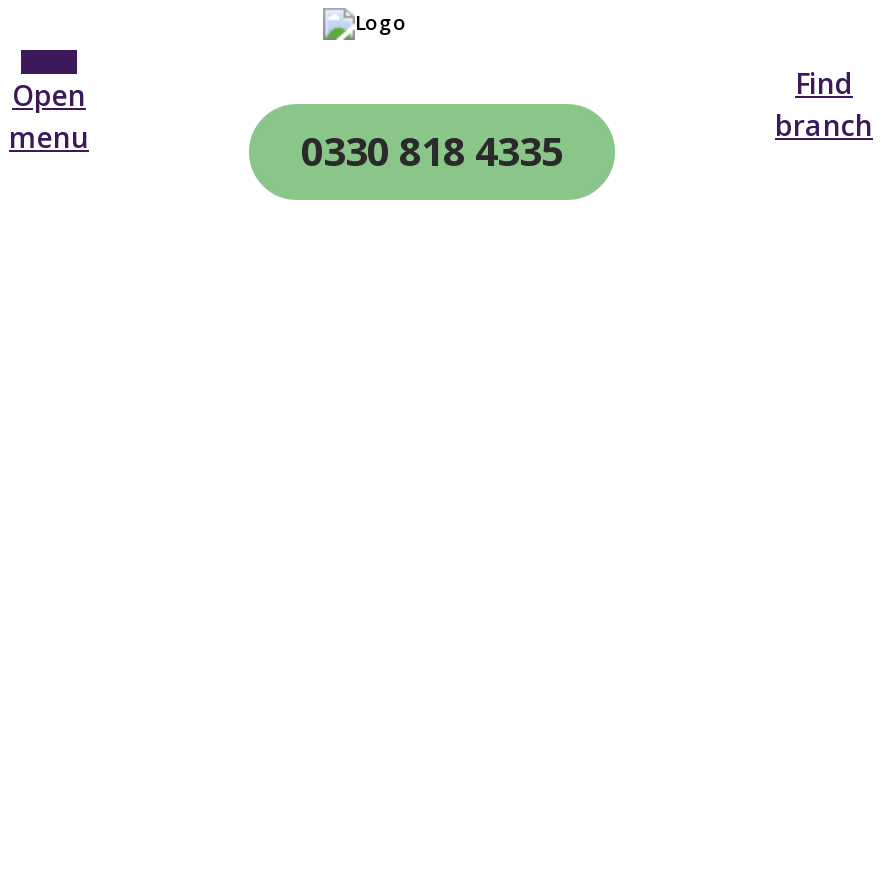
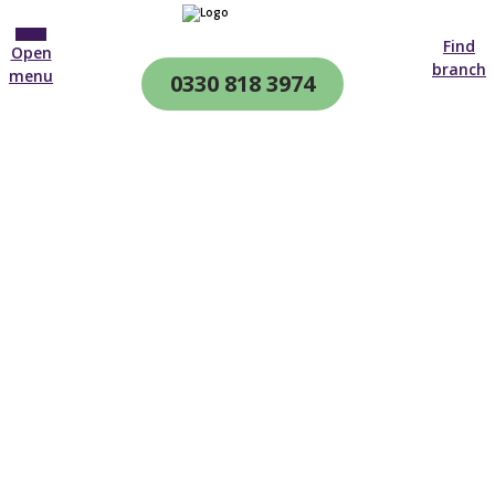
- 0330 818 4335
+ 0330 818 3974
